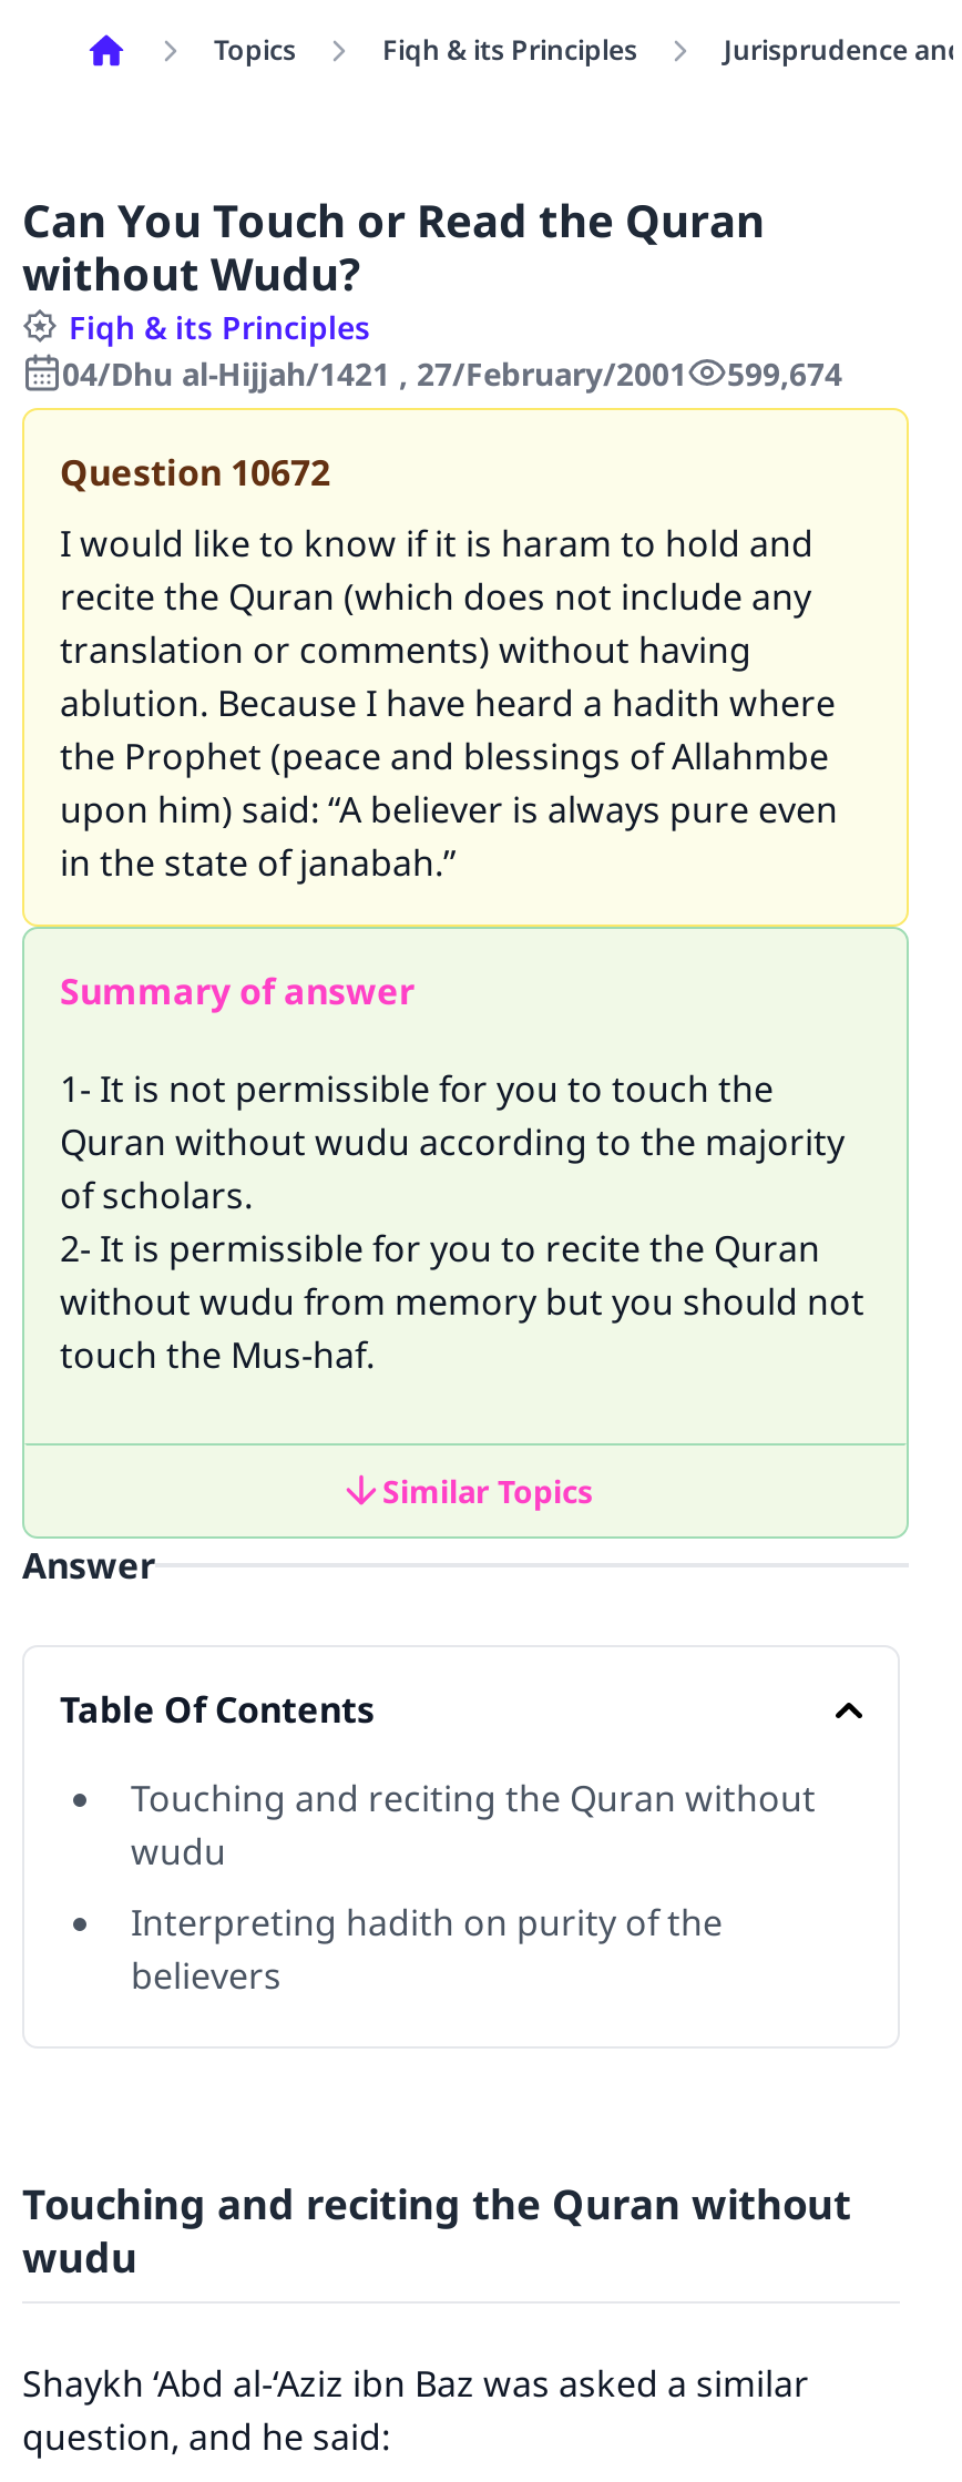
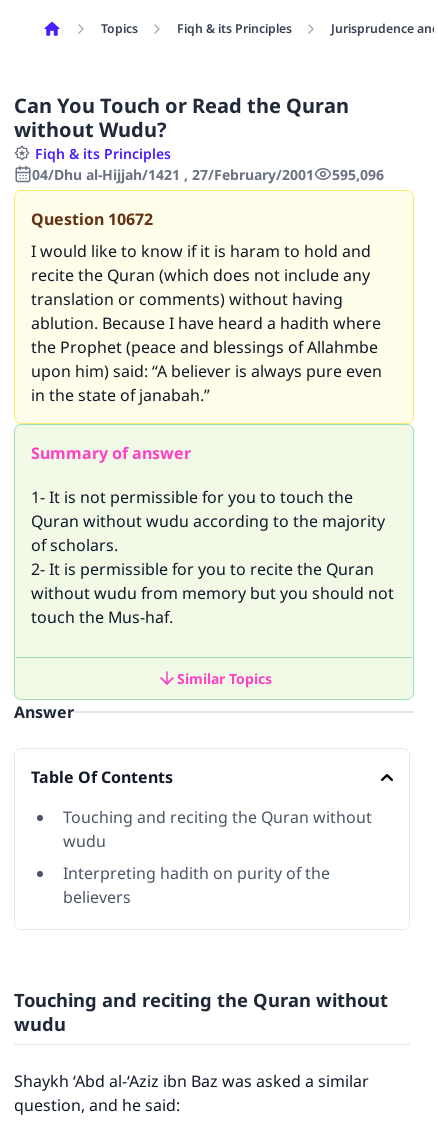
- 04/Dhu al-Hijjah/1421 , 27/February/2001 599,674
+ 04/Dhu al-Hijjah/1421 , 27/February/2001 595,096
